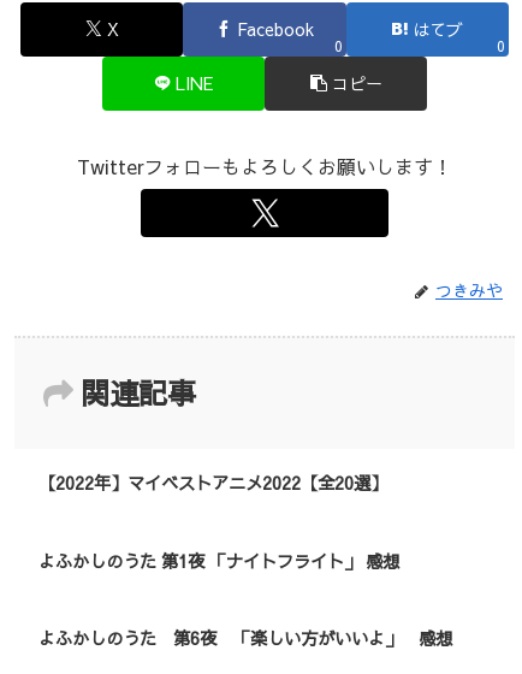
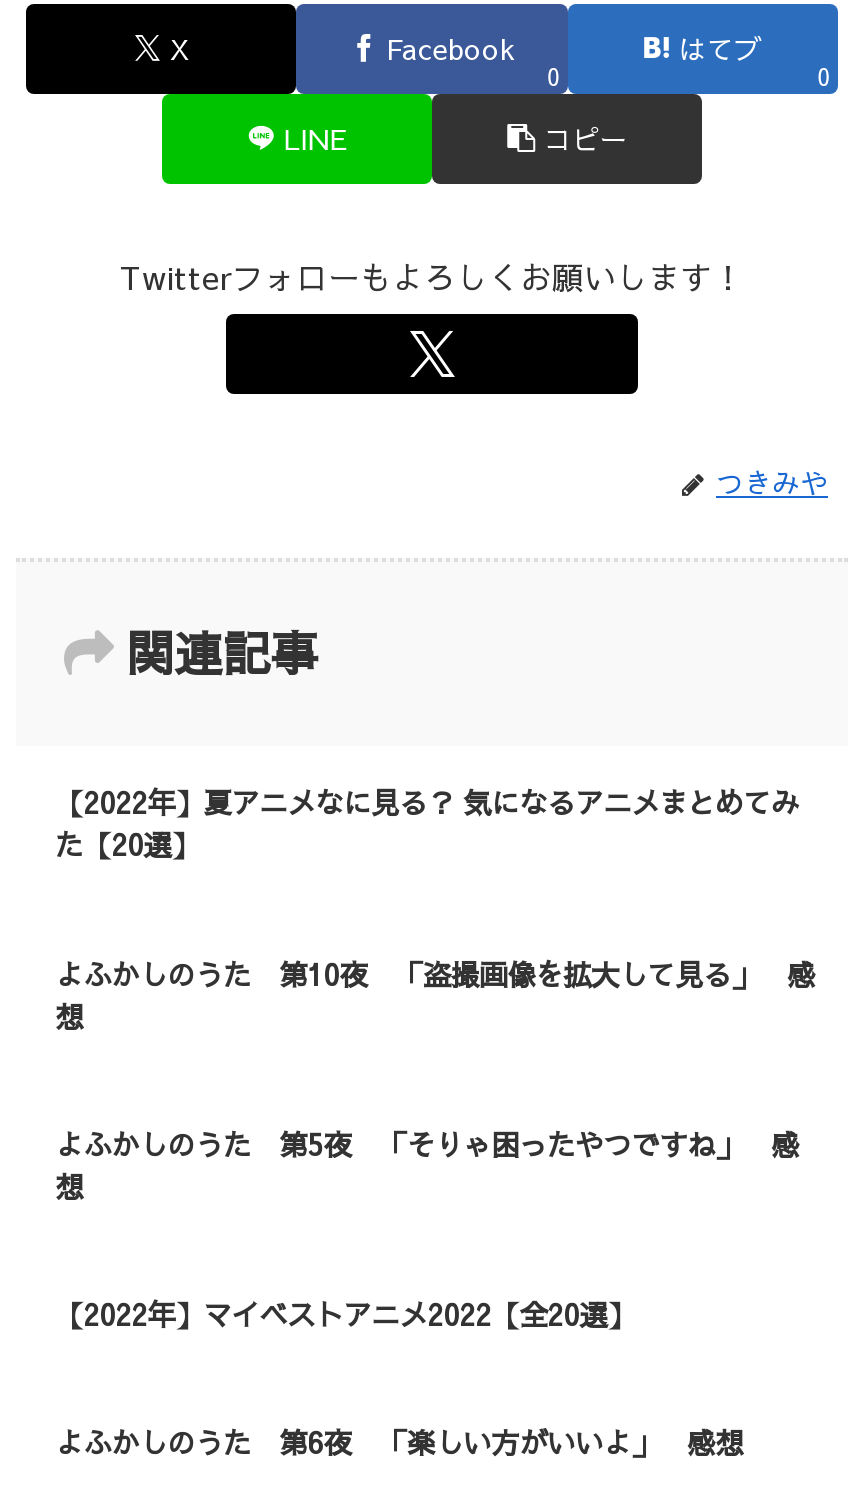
+ 【2022年】夏アニメなに見る？ 気になるアニメまとめてみ
+ た【20選】
+ よふかしのうた 第10夜 「盗撮画像を拡大して見る」 感
+ 想
+ よふかしのうた 第5夜 「そりゃ困ったやつですね」 感
+ 想

moved down: 【2022年】マイベストアニメ2022【全20選】

- よふかしのうた 第1夜 「ナイトフライト」 感想
